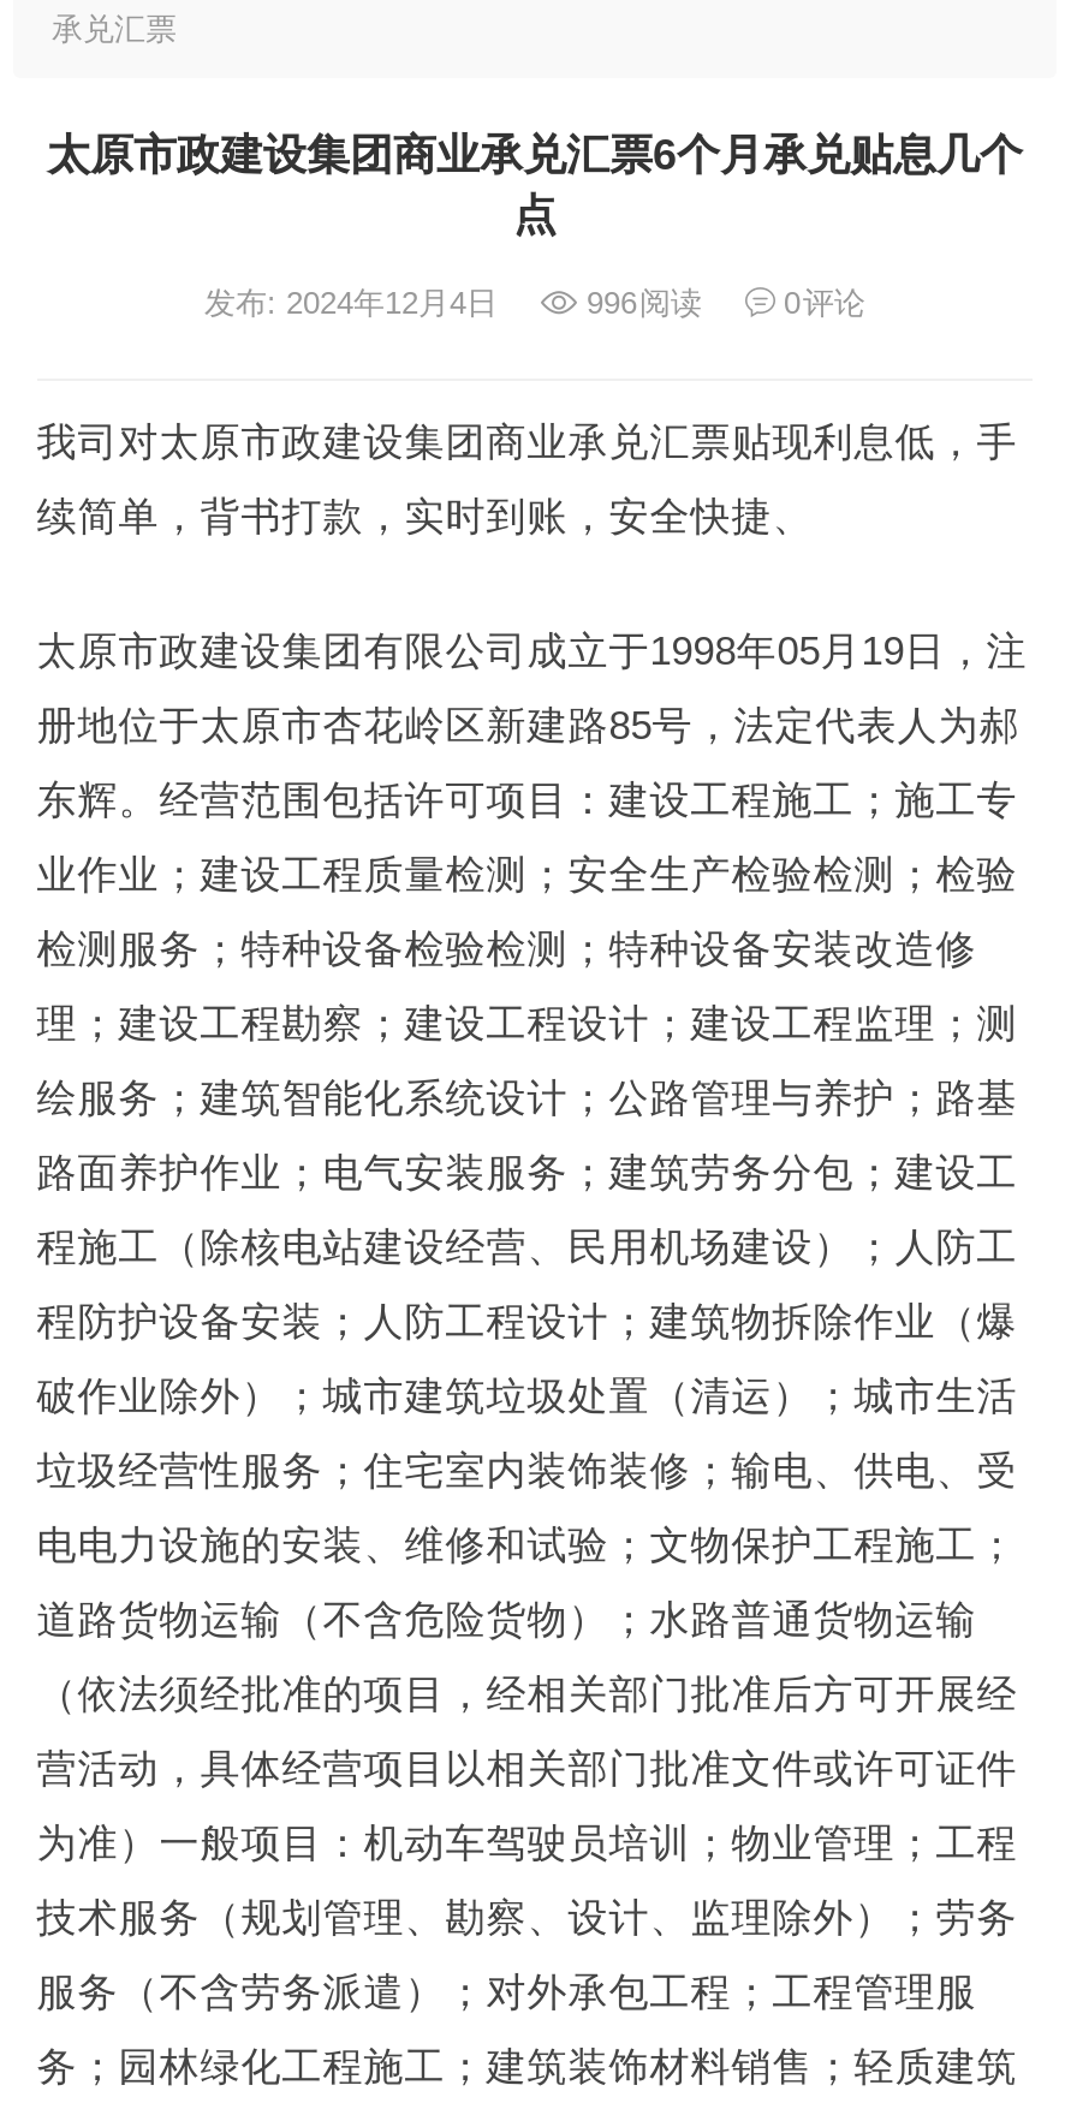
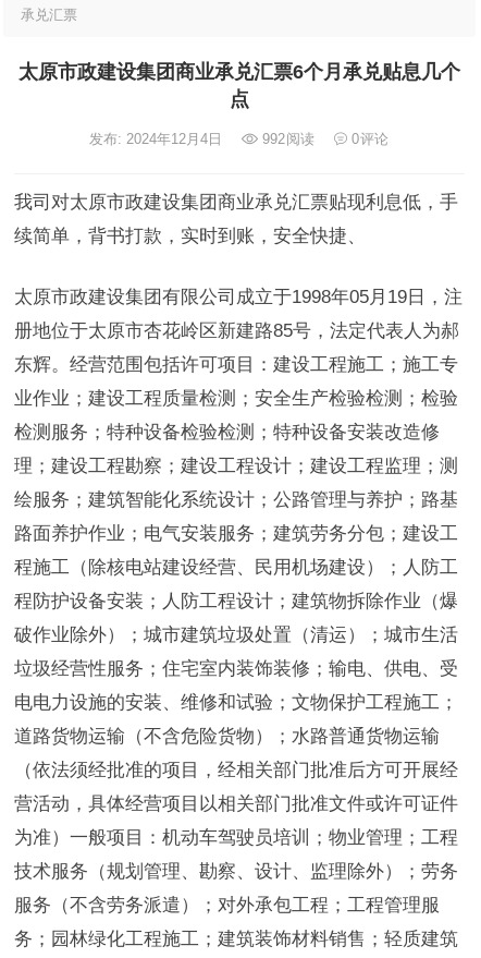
- 发布: 2024年12月4日 996阅读 0评论
+ 发布: 2024年12月4日 992阅读 0评论
